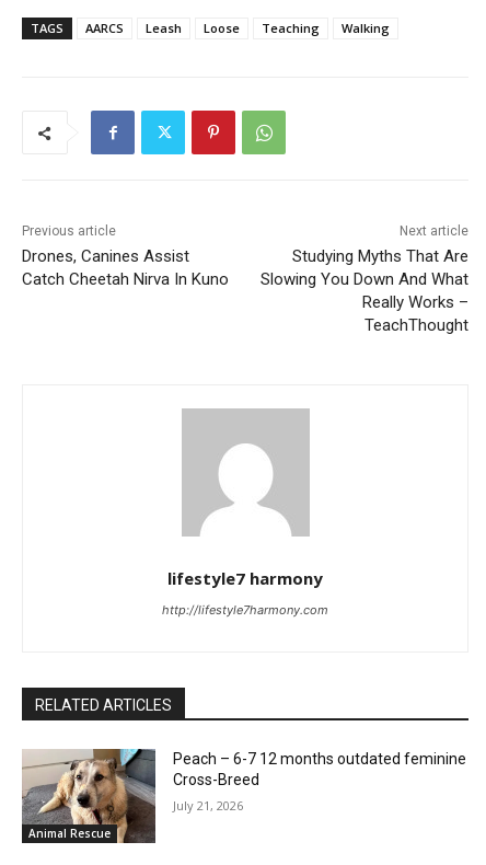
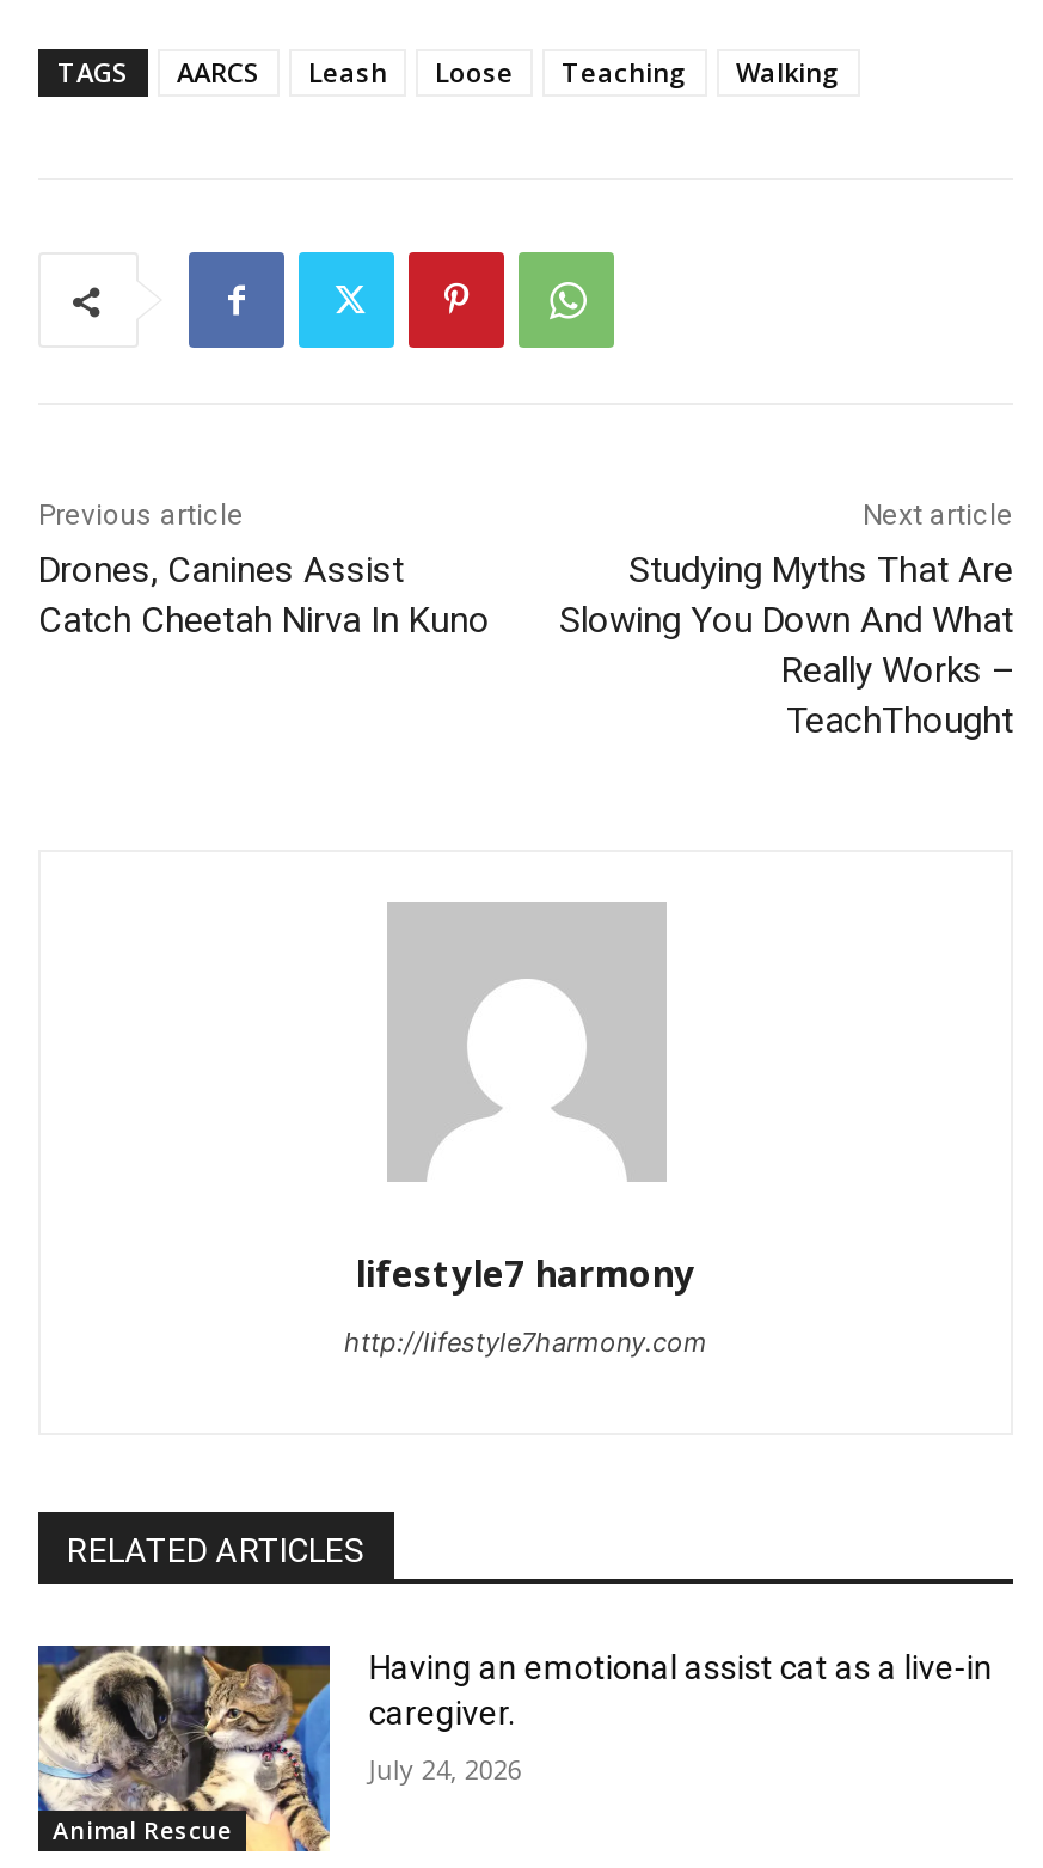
- [image]
- Peach – 6-7 12 months outdated feminine
- Cross-Breed
+ [image]
+ Having an emotional assist cat as a live-in
+ caregiver.

- July 21, 2026
+ July 24, 2026
